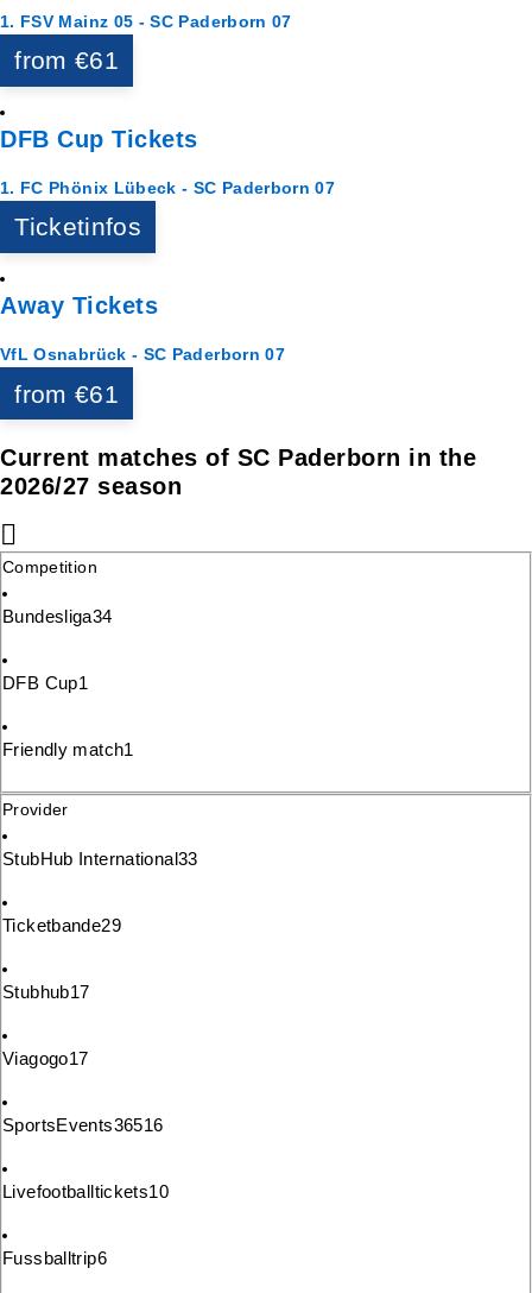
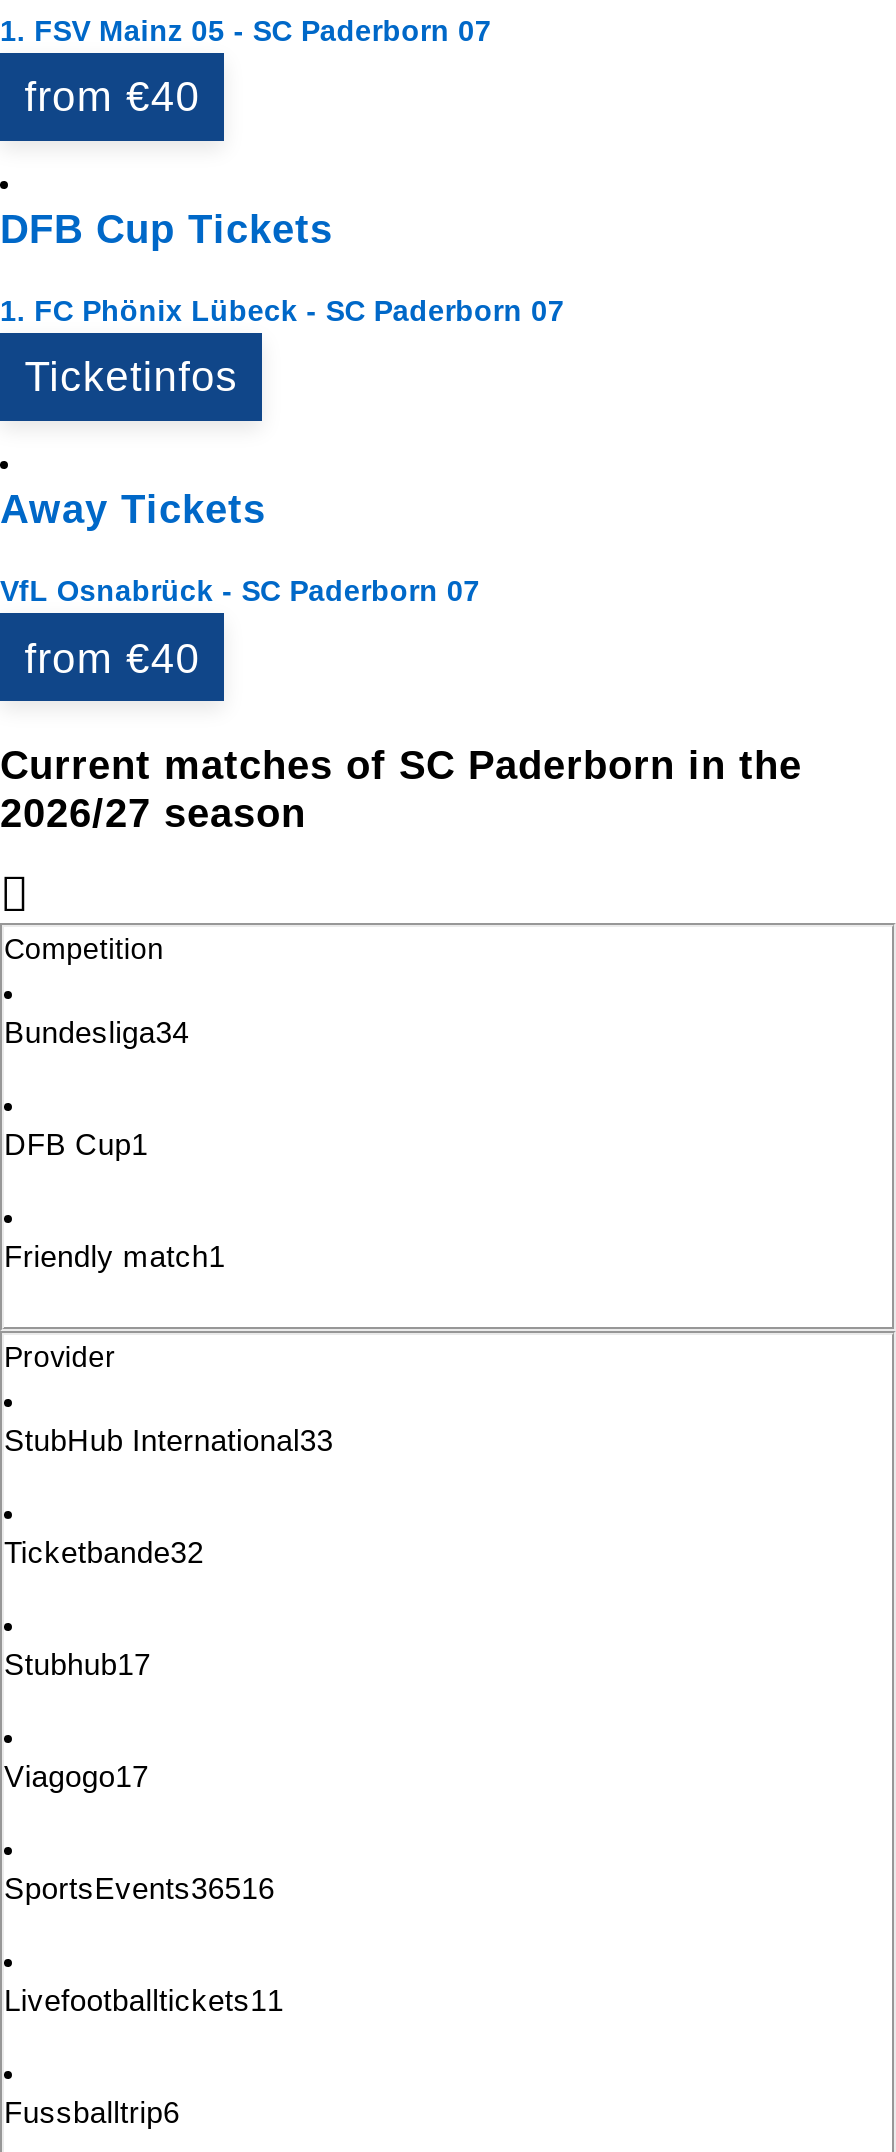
- from €61
+ from €40

- from €61
+ from €40

- Ticketbande29
+ Ticketbande32

- Livefootballtickets10
+ Livefootballtickets11
